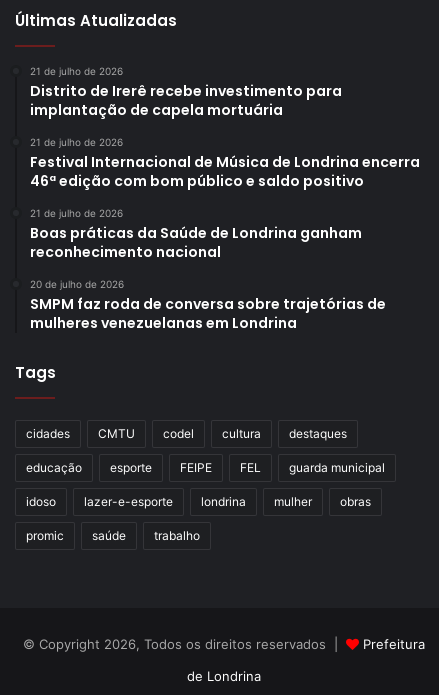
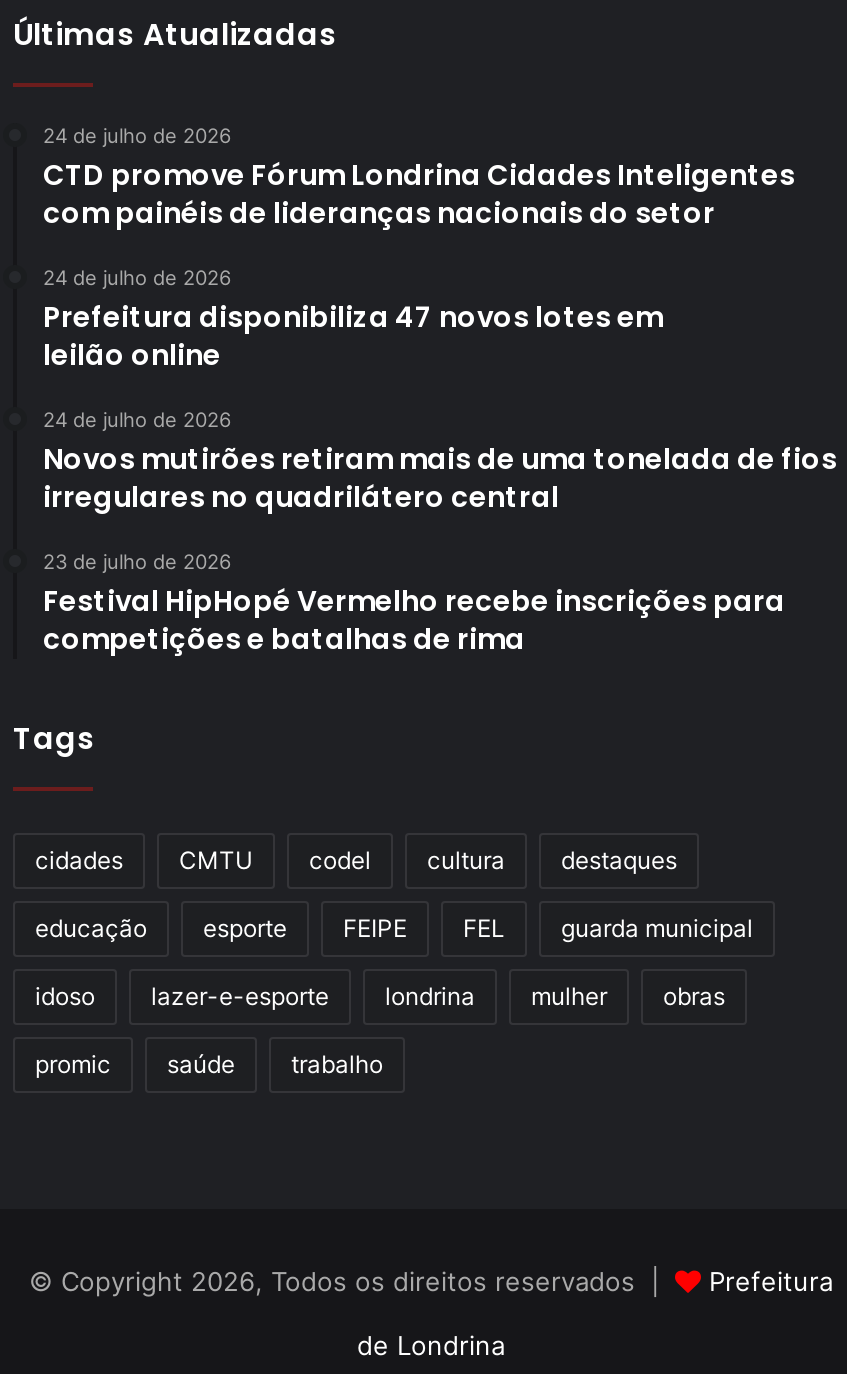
- 21 de julho de 2026
- Distrito de Irerê recebe investimento para
- implantação de capela mortuária
+ 24 de julho de 2026
+ CTD promove Fórum Londrina Cidades Inteligentes
+ com painéis de lideranças nacionais do setor

- 21 de julho de 2026
- Festival Internacional de Música de Londrina encerra
- 46ª edição com bom público e saldo positivo
+ 24 de julho de 2026
+ Prefeitura disponibiliza 47 novos lotes em
+ leilão online

- 21 de julho de 2026
- Boas práticas da Saúde de Londrina ganham
- reconhecimento nacional
+ 24 de julho de 2026
+ Novos mutirões retiram mais de uma tonelada de fios
+ irregulares no quadrilátero central

- 20 de julho de 2026
- SMPM faz roda de conversa sobre trajetórias de
- mulheres venezuelanas em Londrina
+ 23 de julho de 2026
+ Festival HipHopé Vermelho recebe inscrições para
+ competições e batalhas de rima
